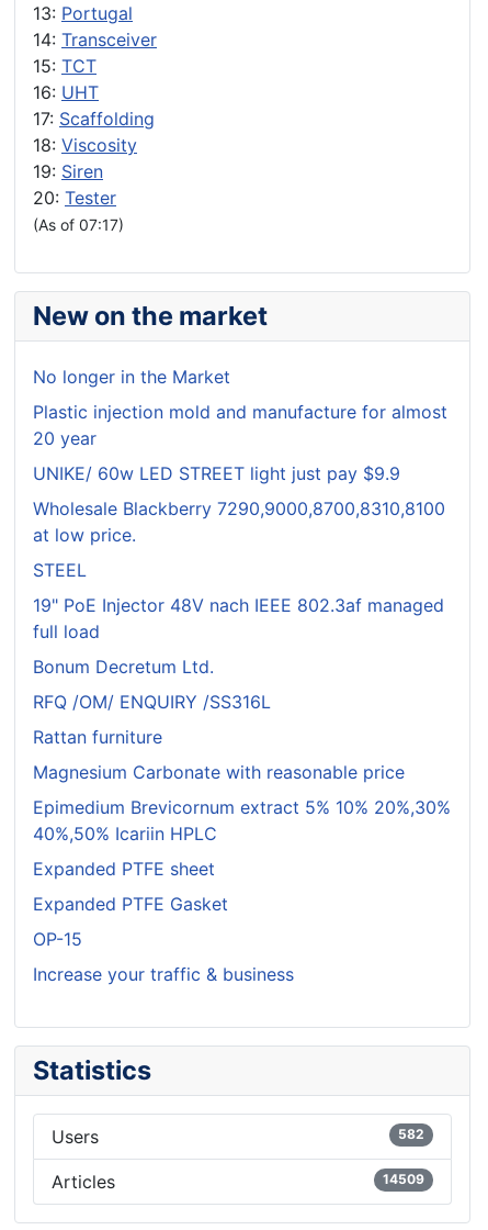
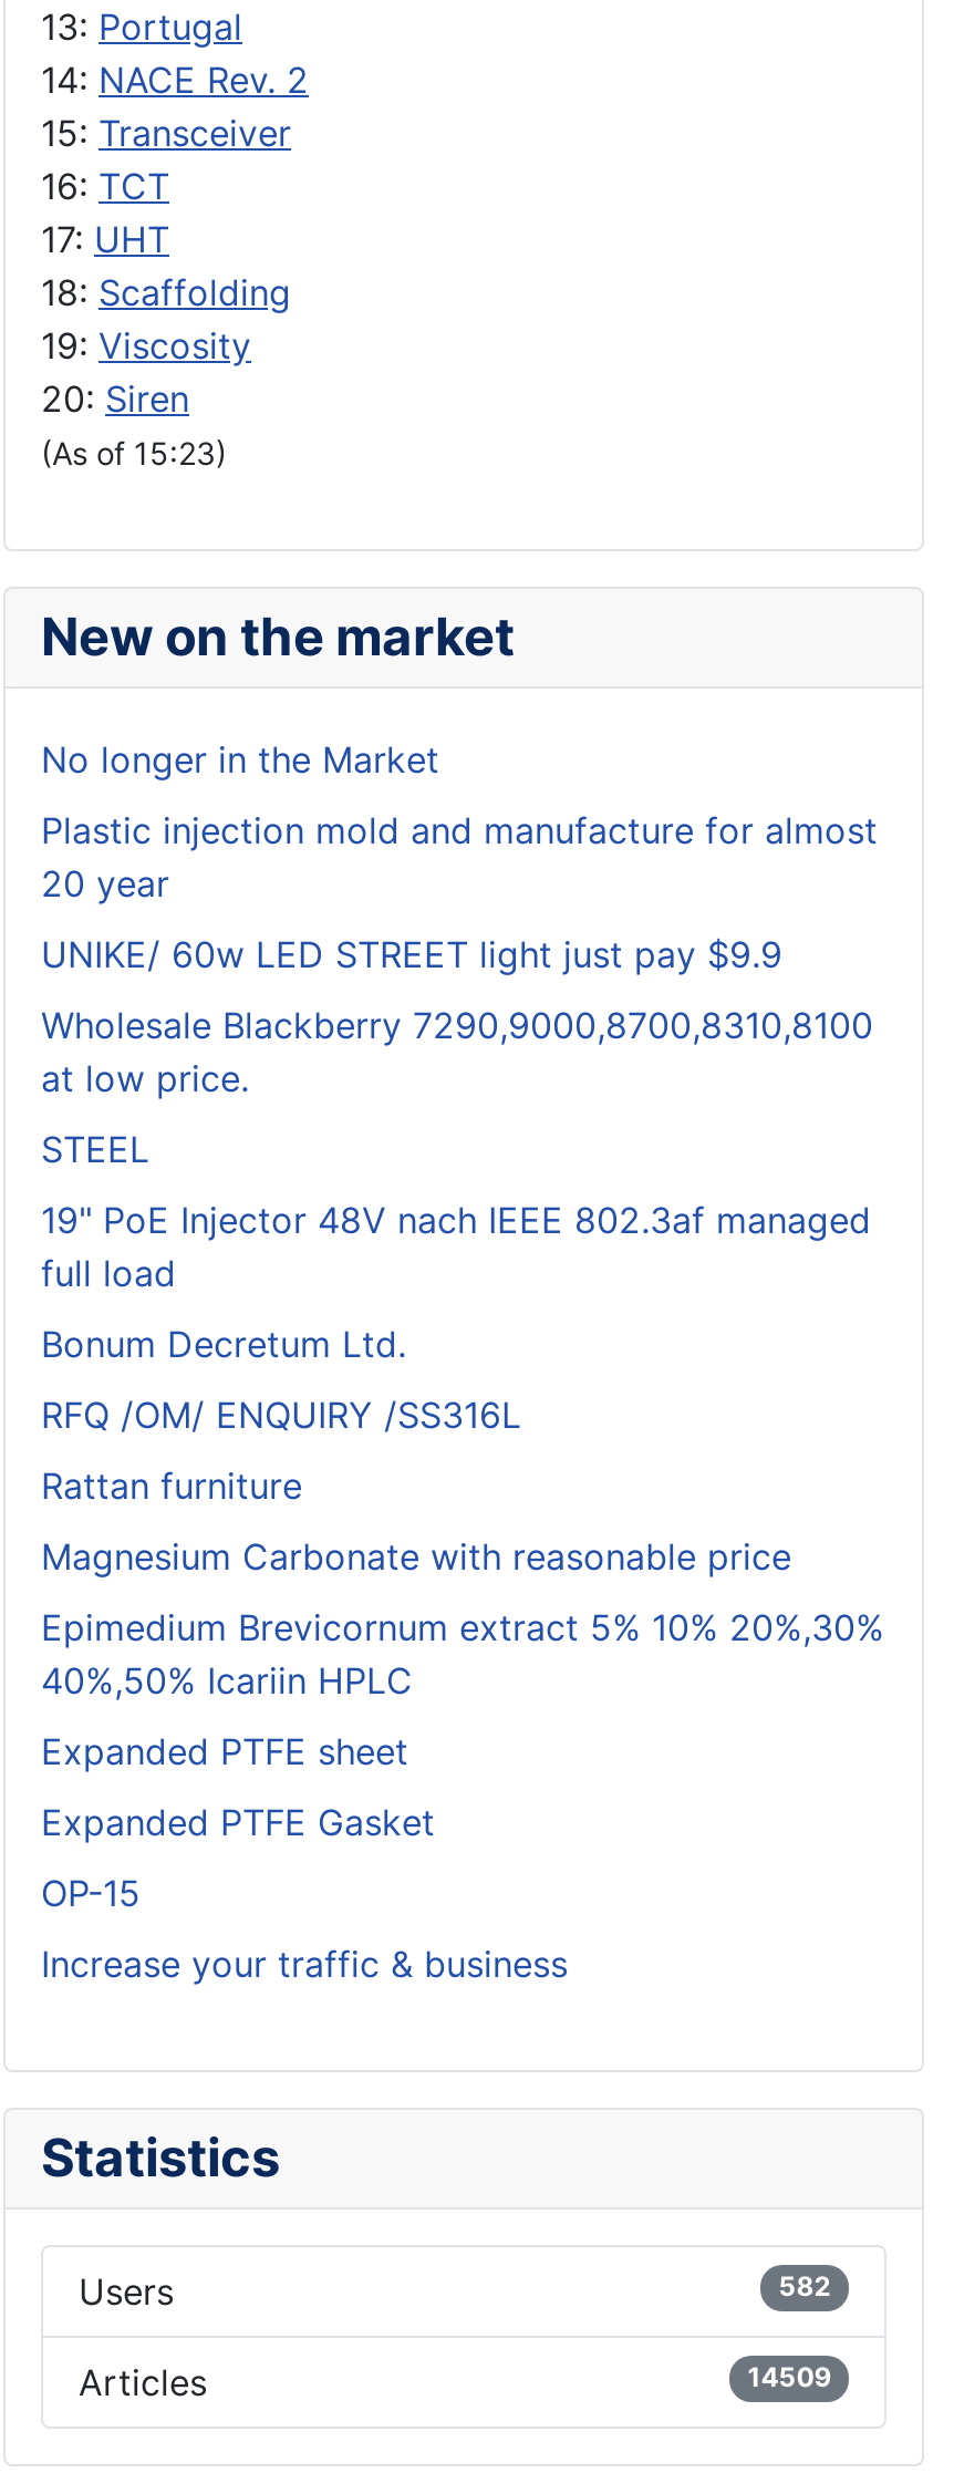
- 14: Transceiver
- 15: TCT
- 16: UHT
- 17: Scaffolding
- 18: Viscosity
- 19: Siren
- 20: Tester
- (As of 07:17)
+ 14: NACE Rev. 2
+ 15: Transceiver
+ 16: TCT
+ 17: UHT
+ 18: Scaffolding
+ 19: Viscosity
+ 20: Siren
+ (As of 15:23)
